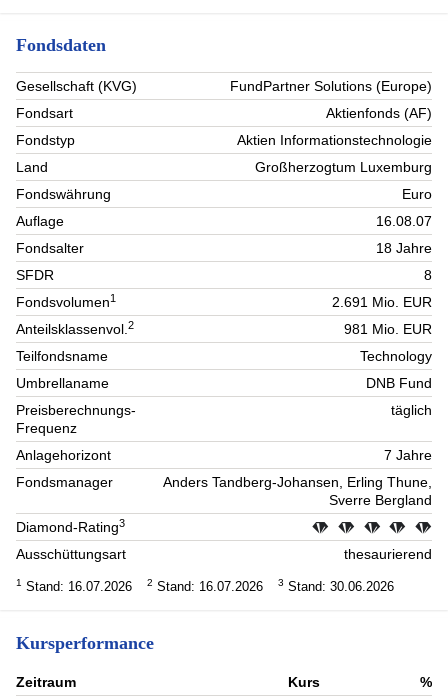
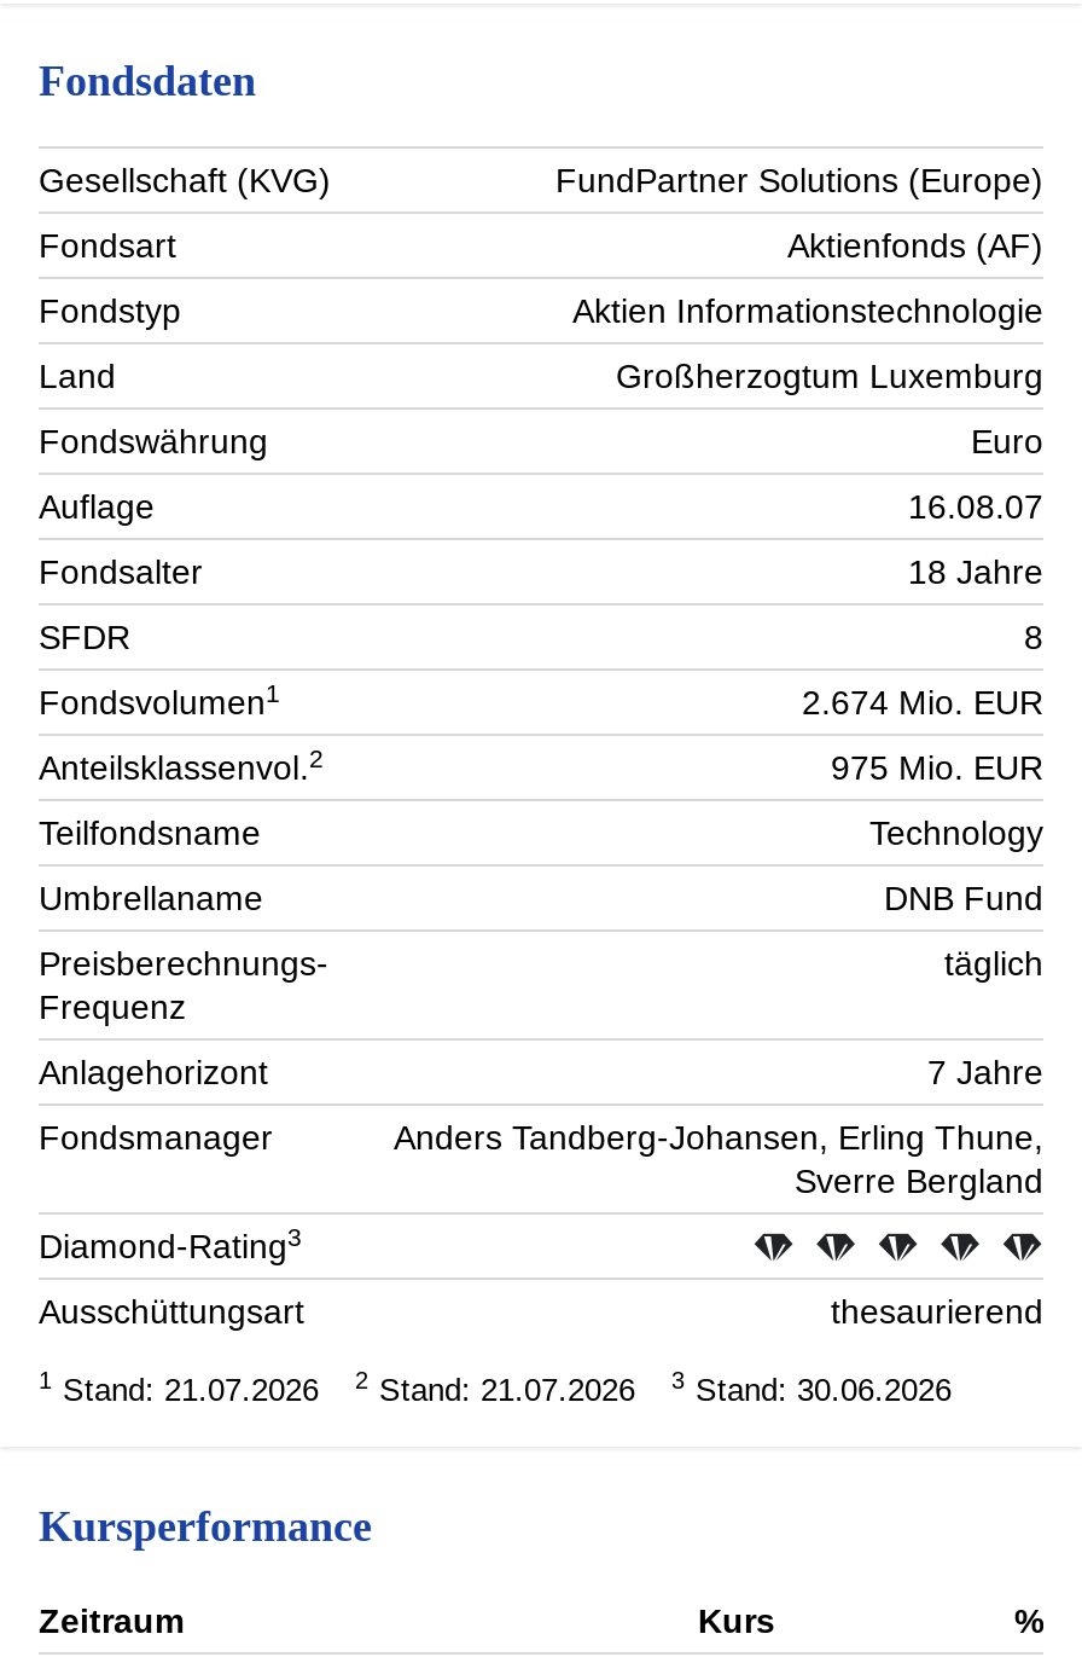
- 2.691 Mio. EUR
+ 2.674 Mio. EUR

- 981 Mio. EUR
+ 975 Mio. EUR

- 1 Stand: 16.07.2026
+ 1 Stand: 21.07.2026

- 2 Stand: 16.07.2026
+ 2 Stand: 21.07.2026
